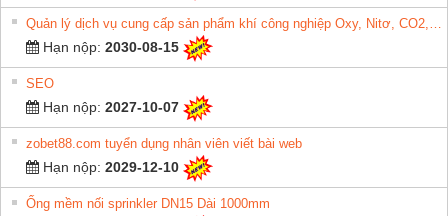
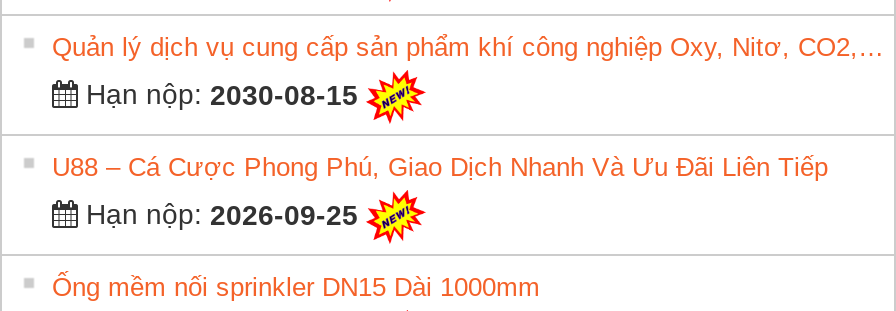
- SEO
- Hạn nộp: 2027-10-07
- zobet88.com tuyển dụng nhân viên viết bài web
- Hạn nộp: 2029-12-10
+ U88 – Cá Cược Phong Phú, Giao Dịch Nhanh Và Ưu Đãi Liên Tiếp
+ Hạn nộp: 2026-09-25
